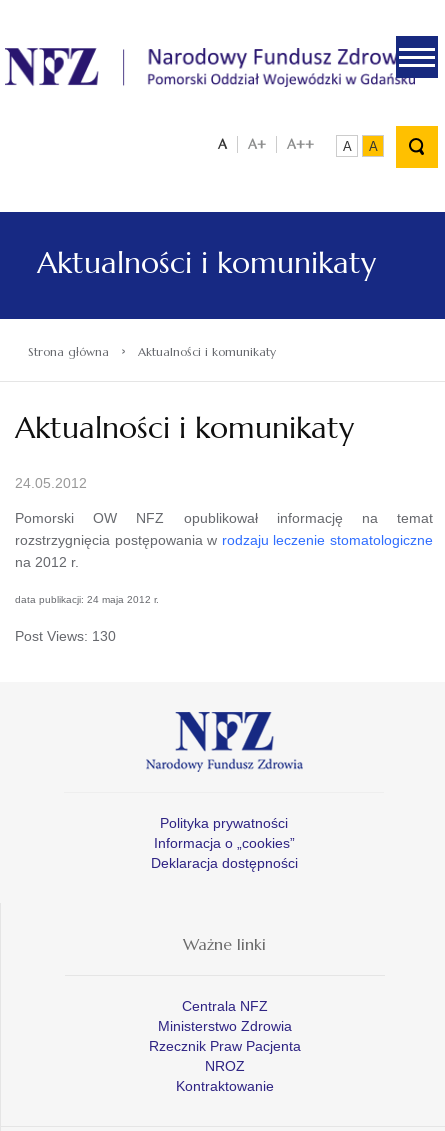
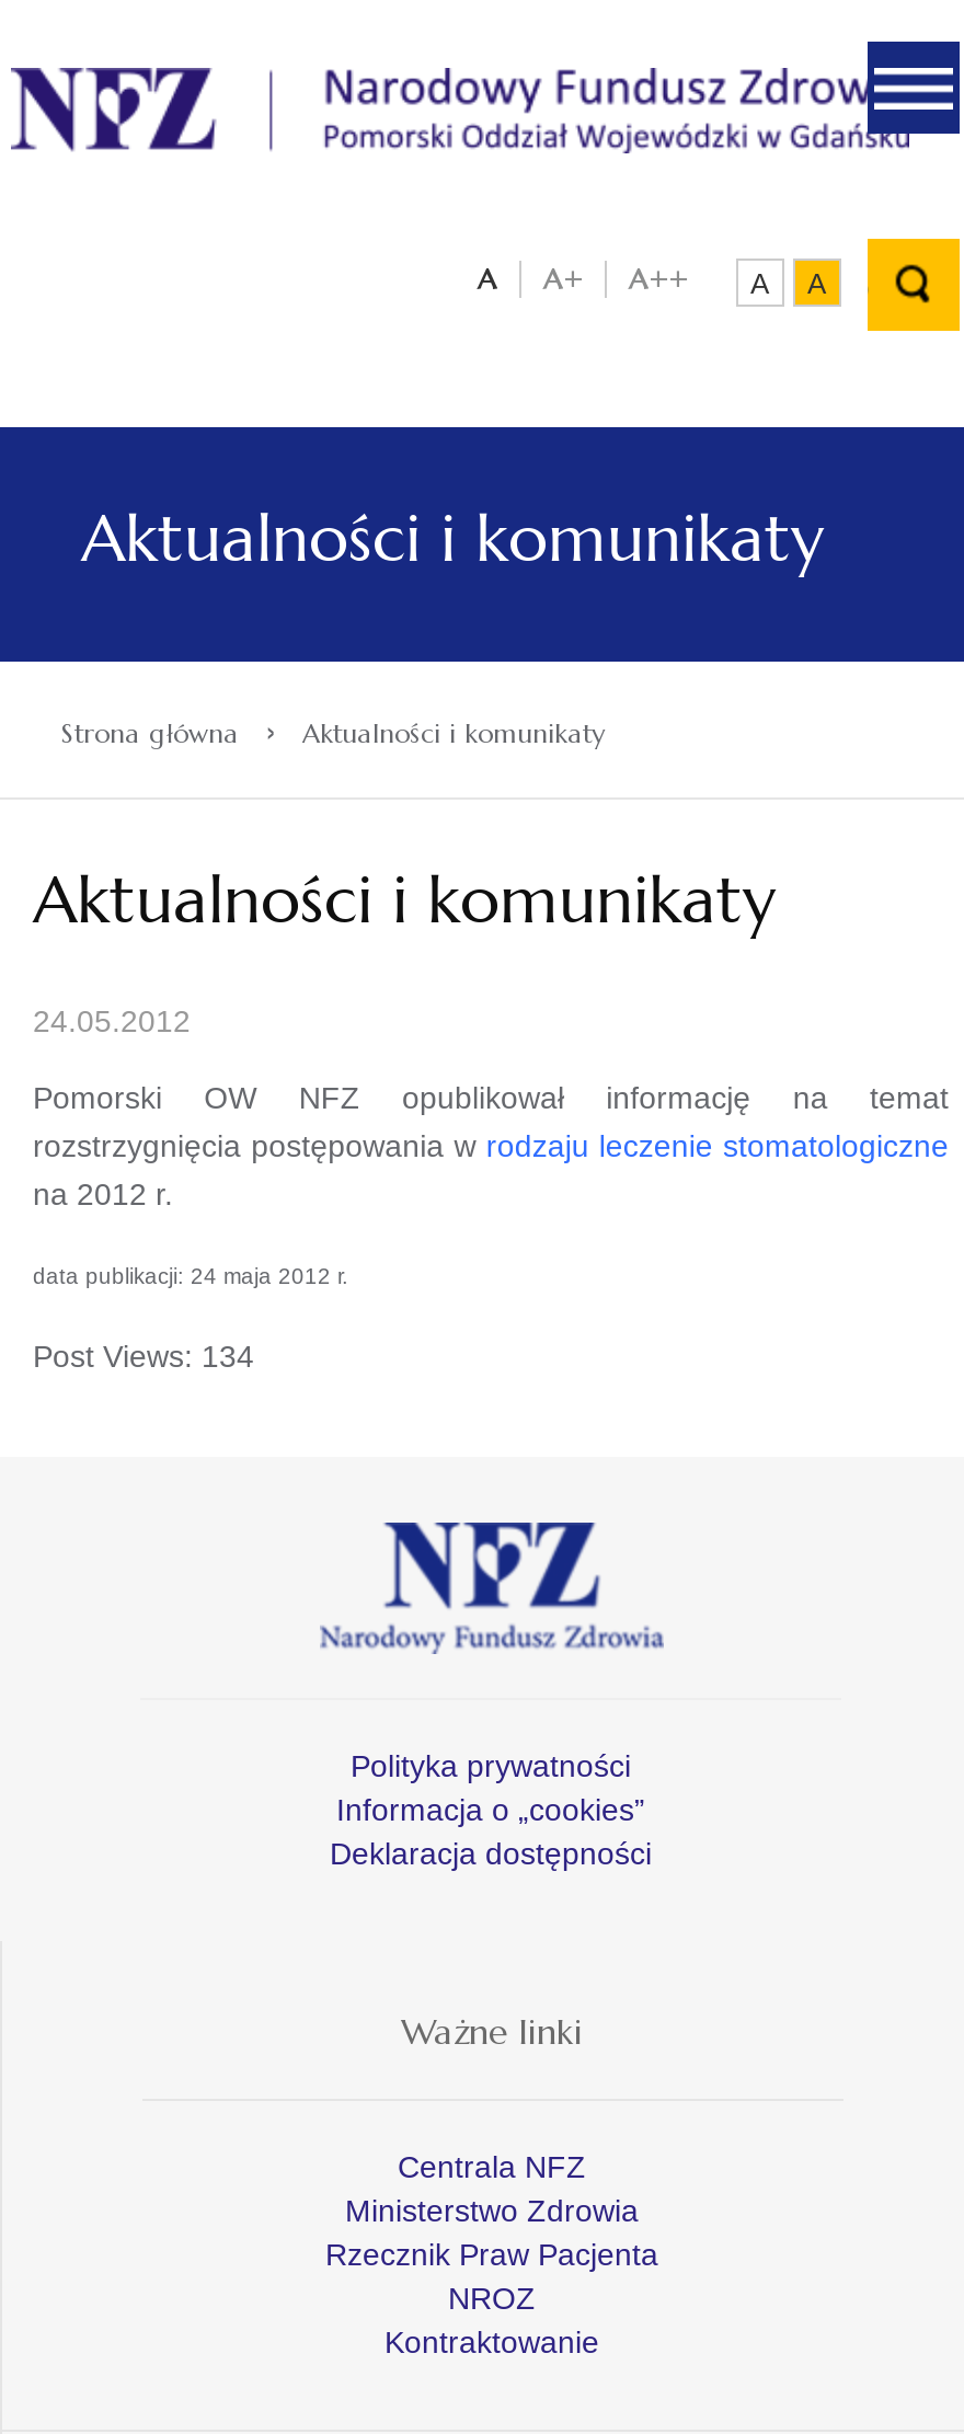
- Post Views: 130
+ Post Views: 134
